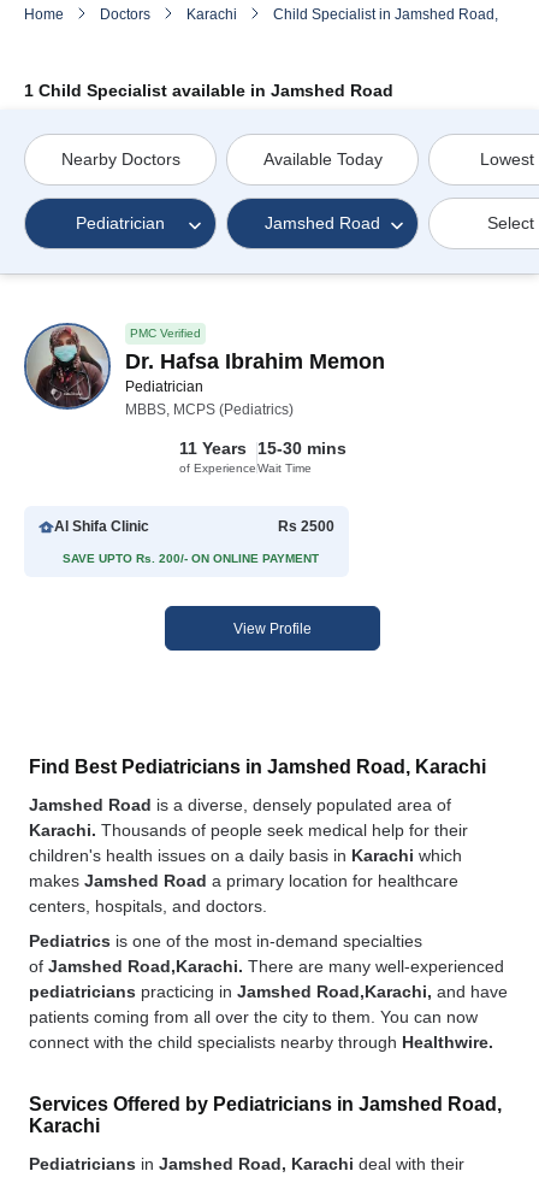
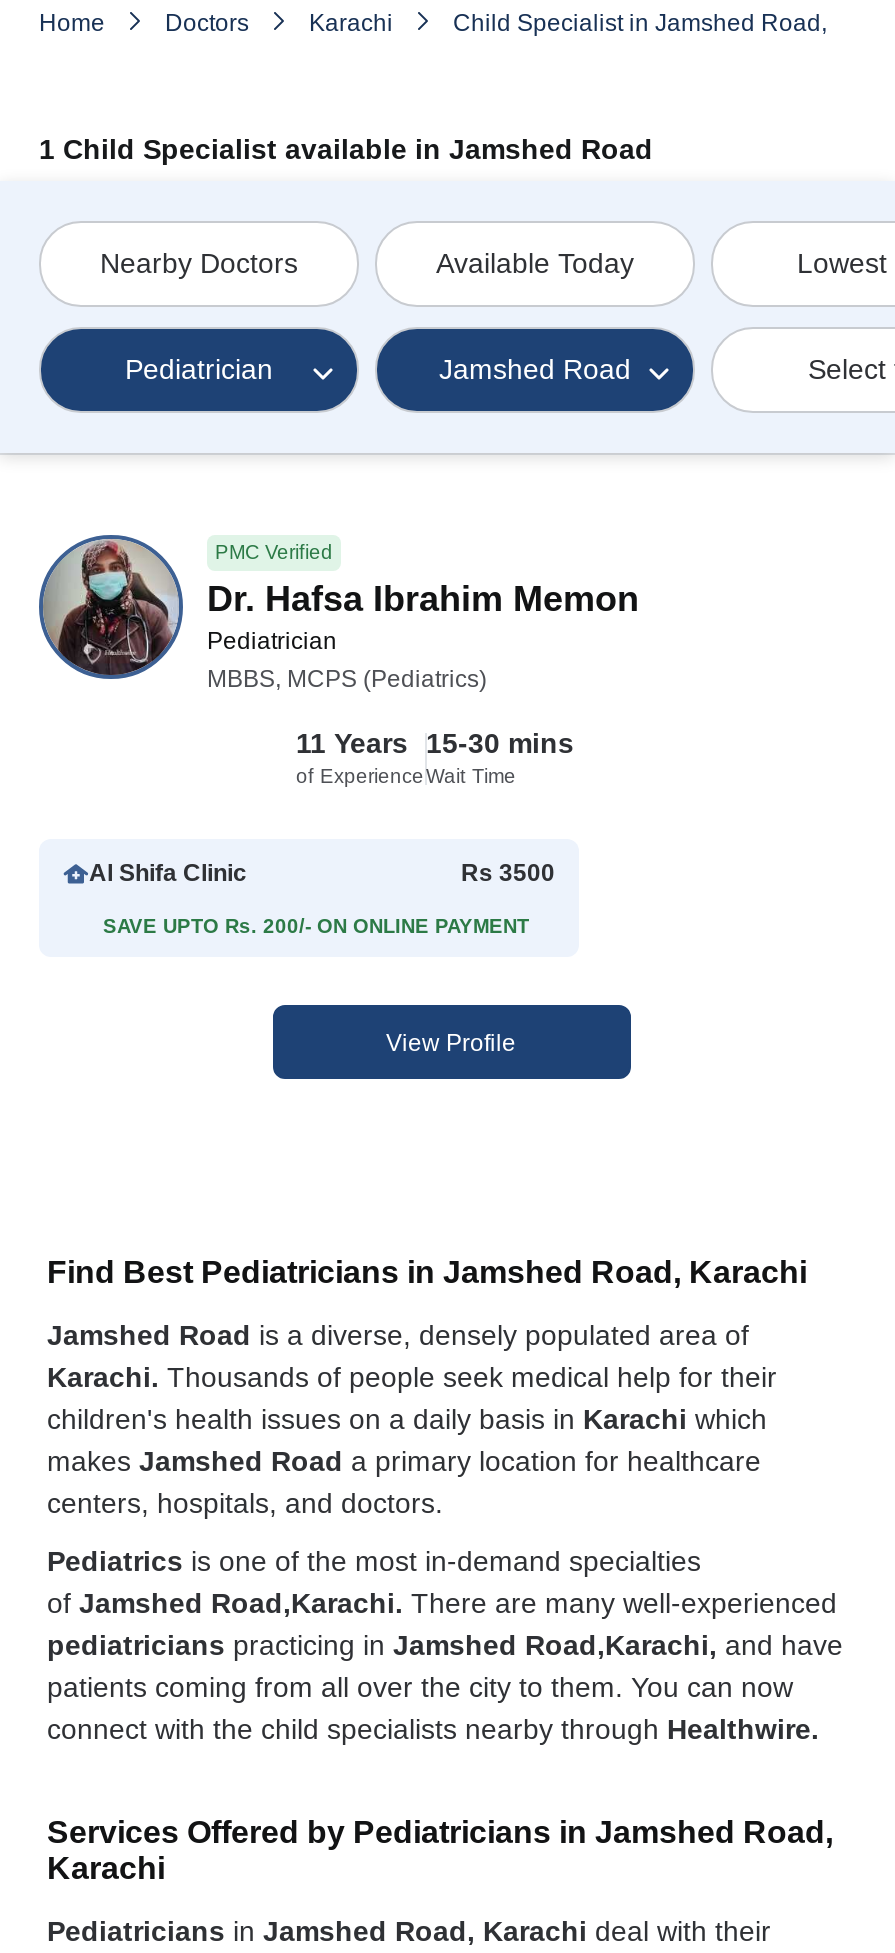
- Rs 2500
+ Rs 3500
